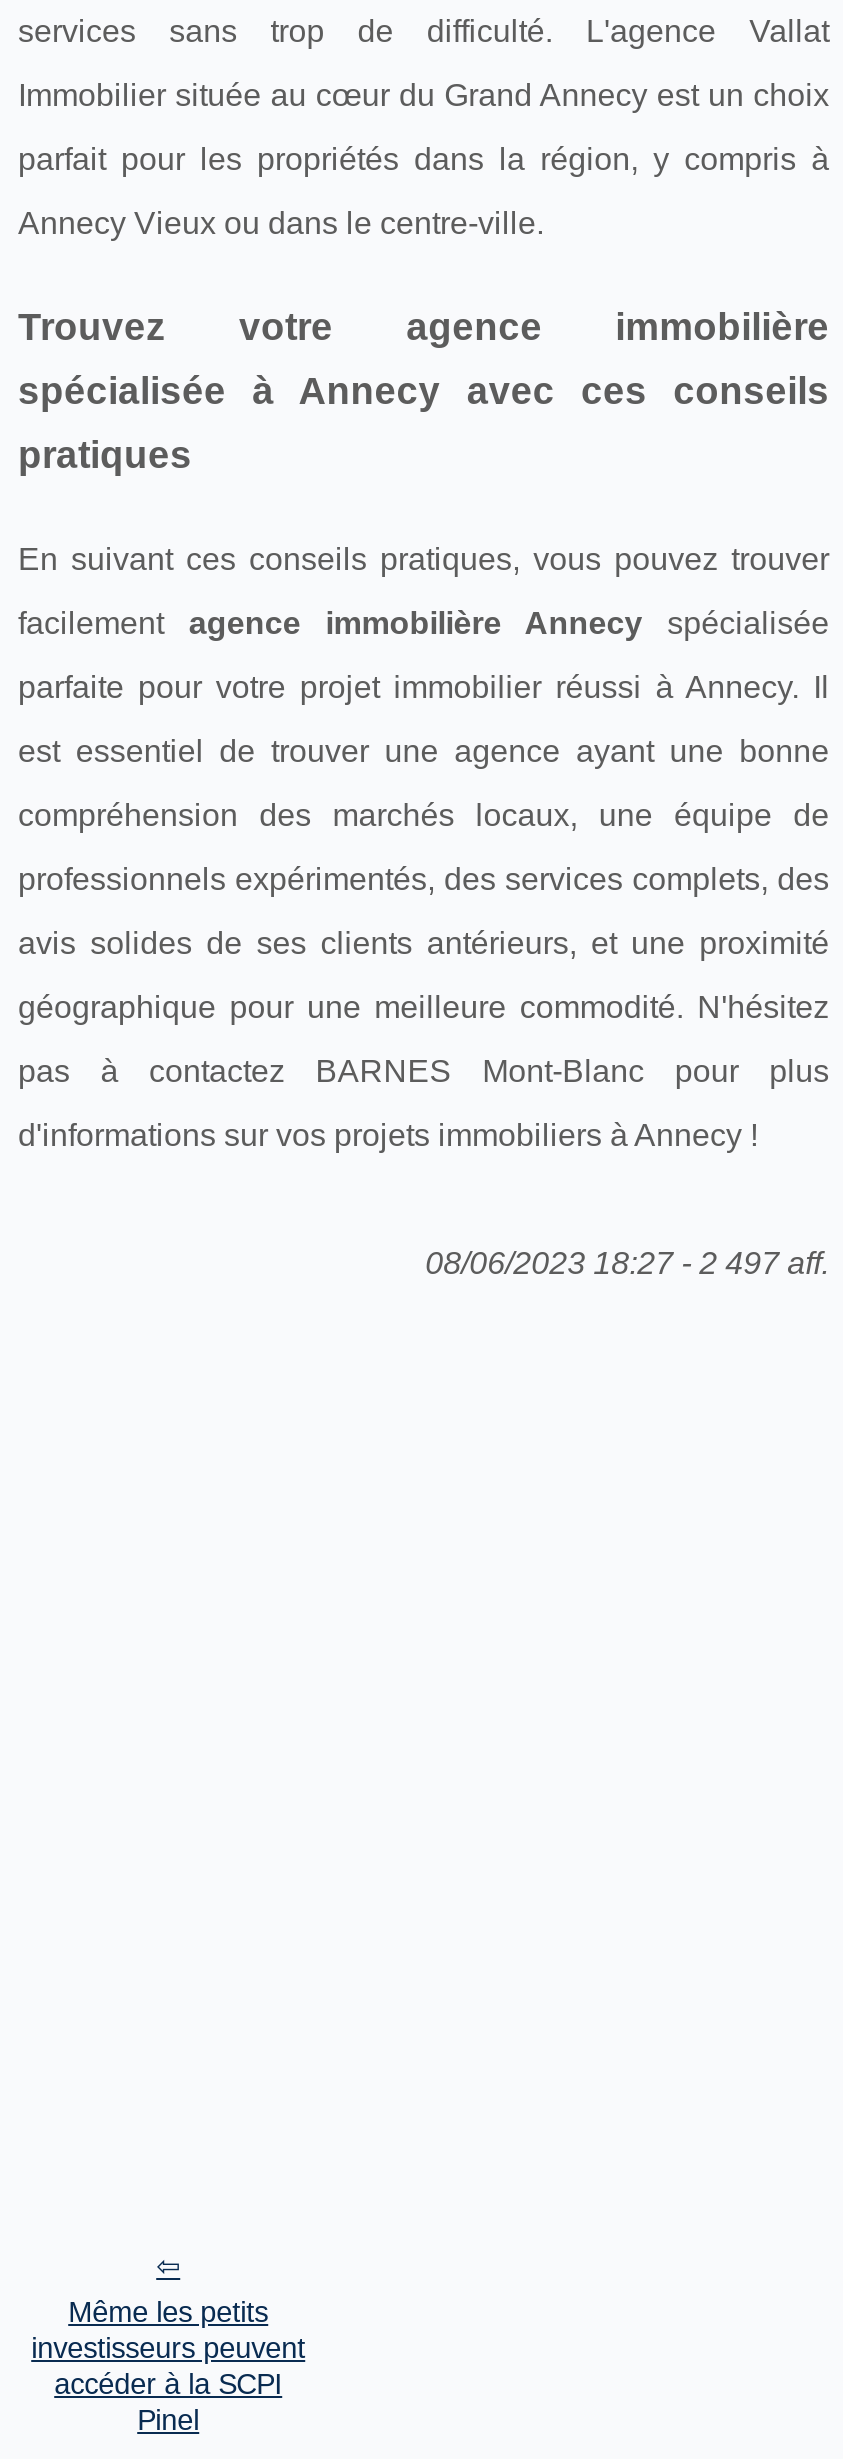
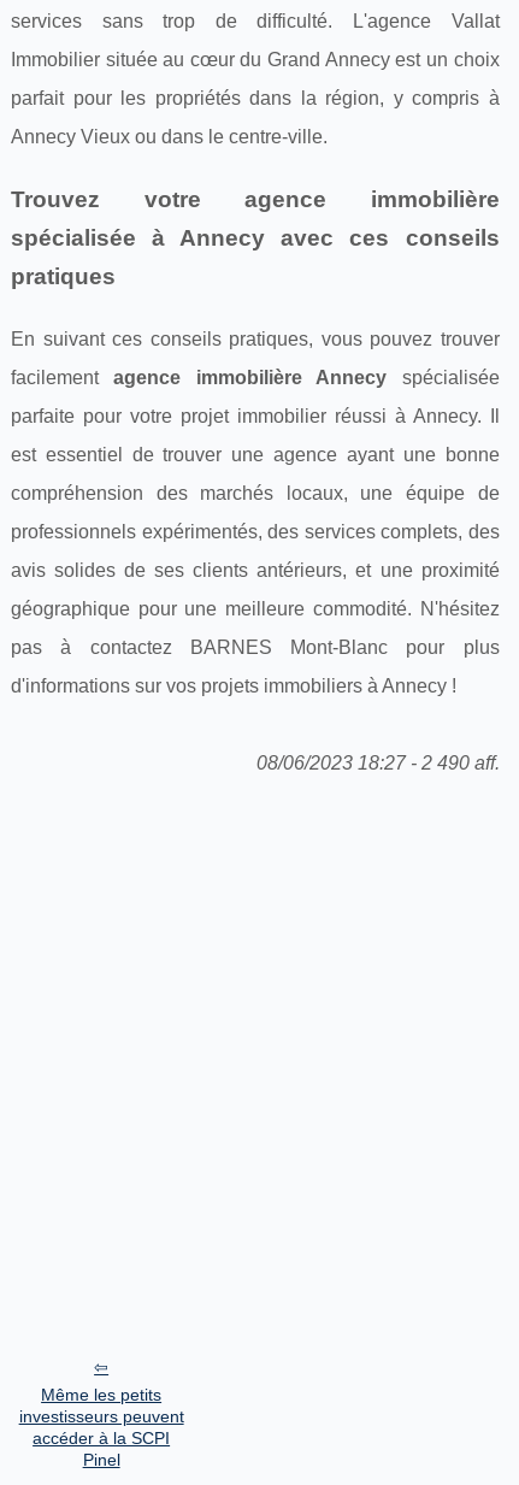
- 08/06/2023 18:27 - 2 497 aff.
+ 08/06/2023 18:27 - 2 490 aff.
